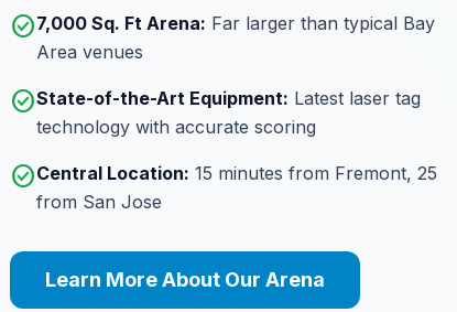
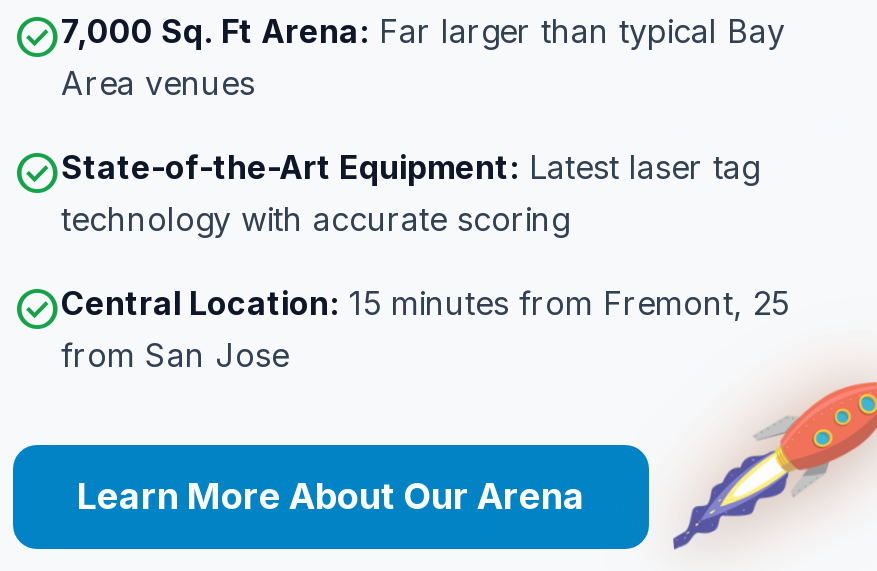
+ [image]
